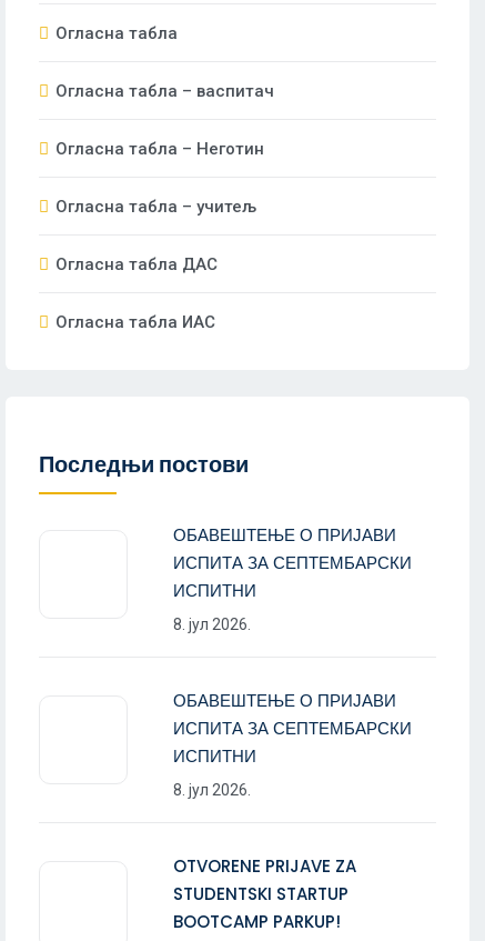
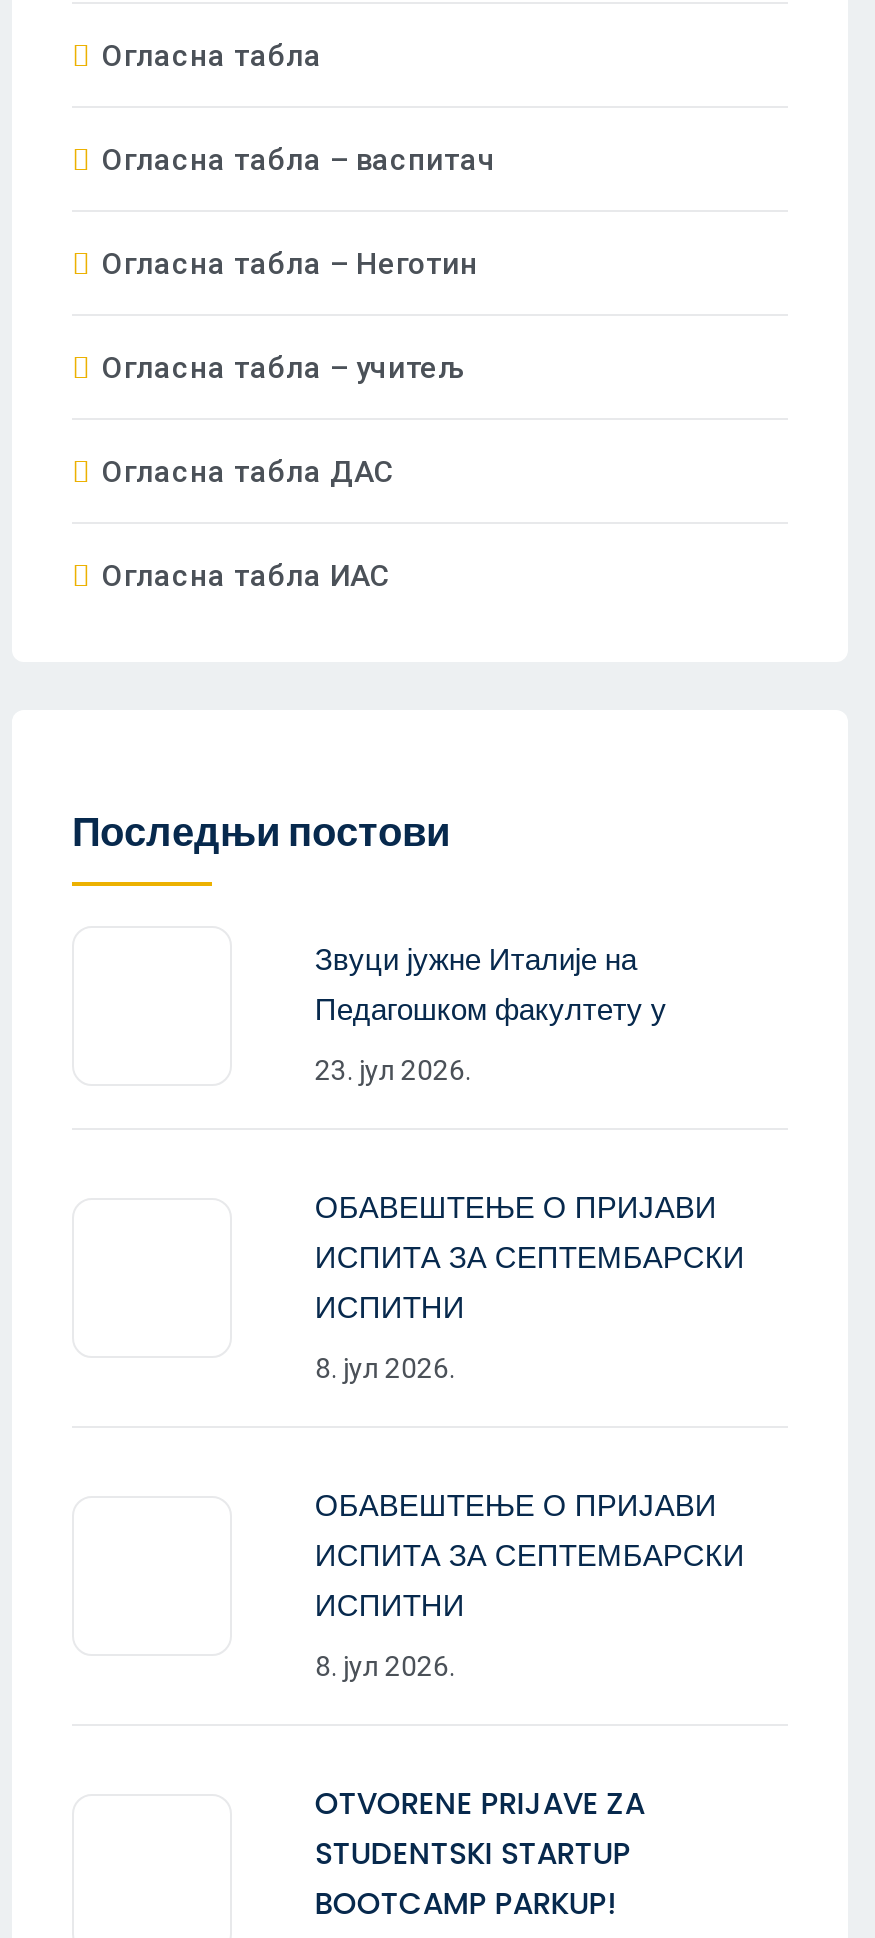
+ Звуци јужне Италије на
+ Педагошком факултету у
+ 23. јул 2026.
